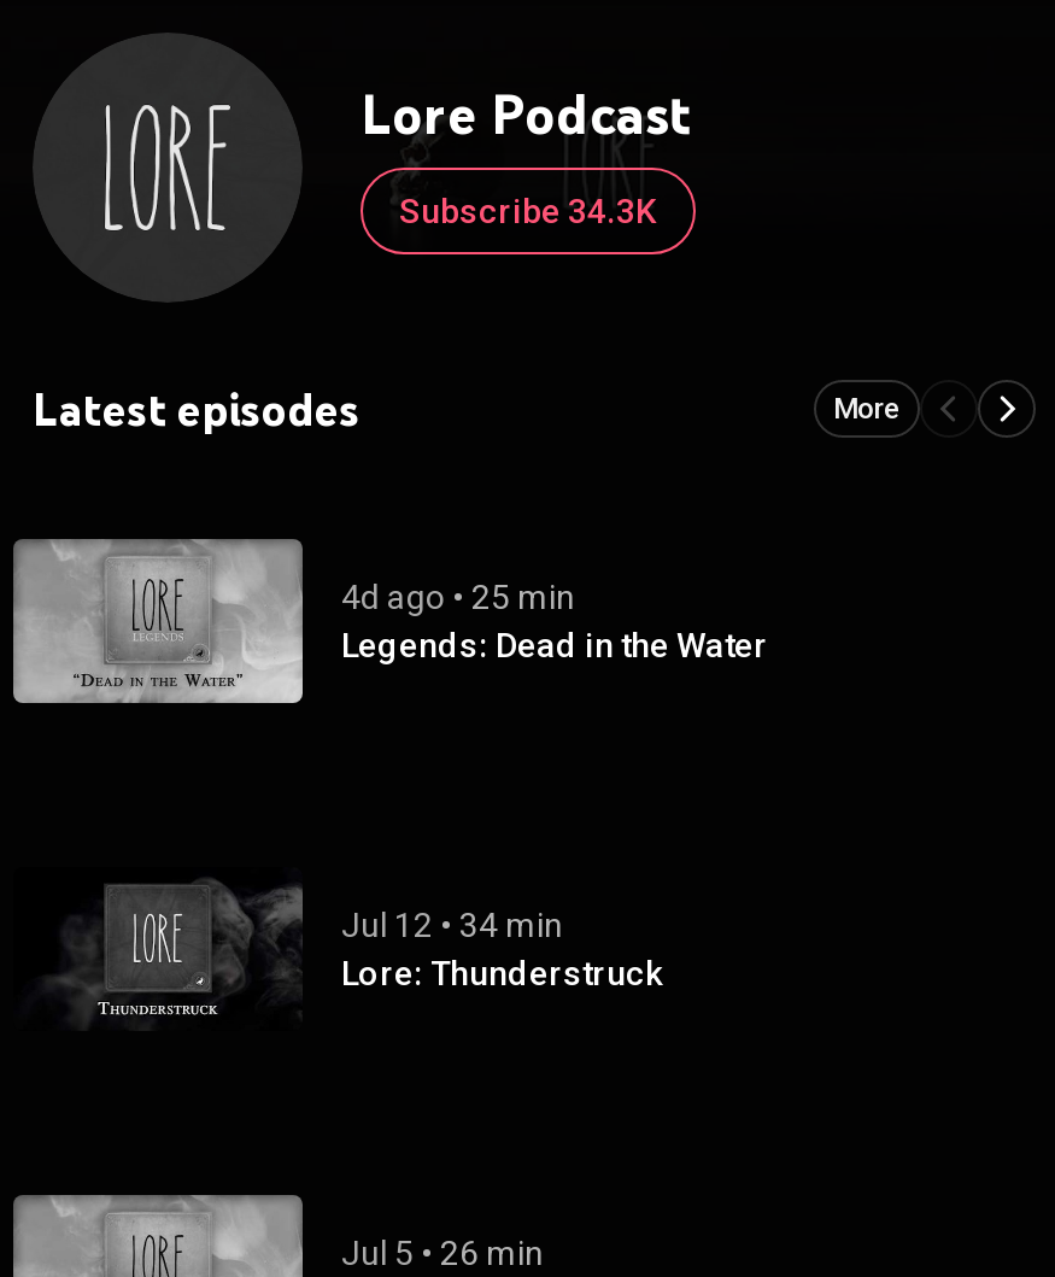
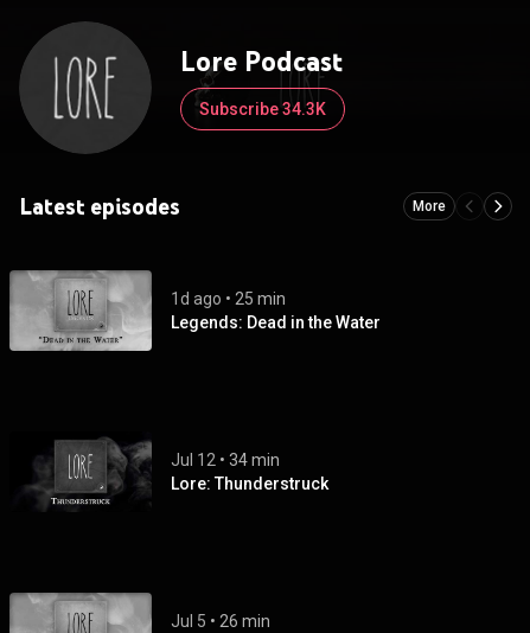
- 4d ago • 25 min
+ 1d ago • 25 min
